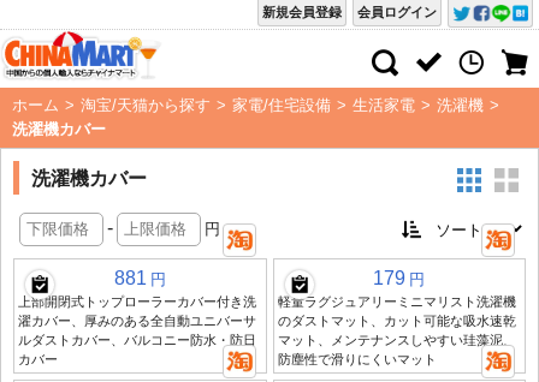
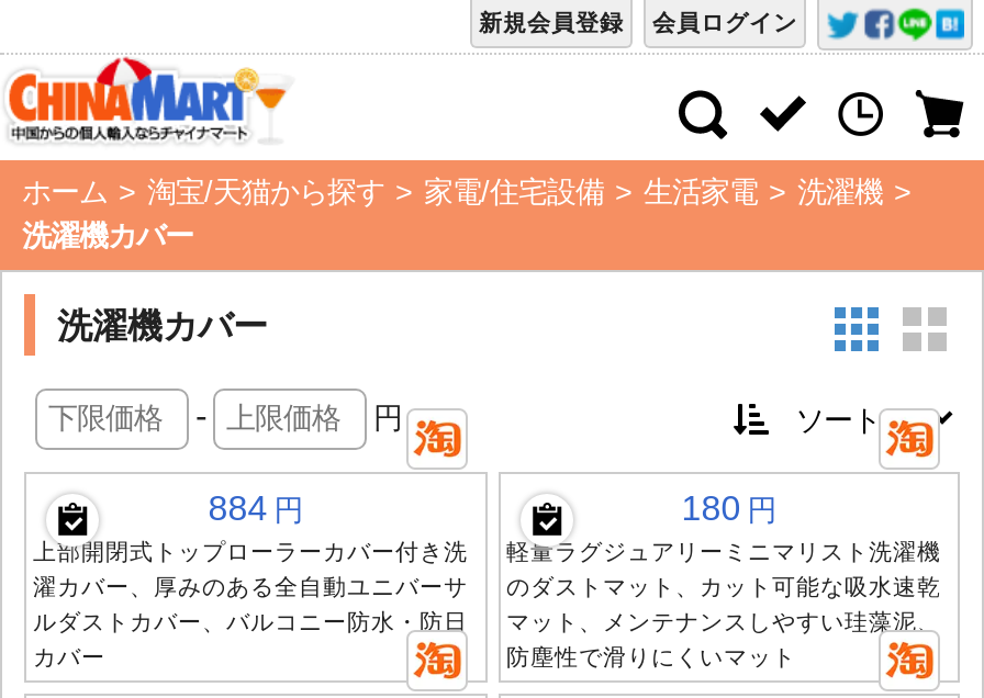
- 881 円
+ 884 円

- 179 円
+ 180 円
